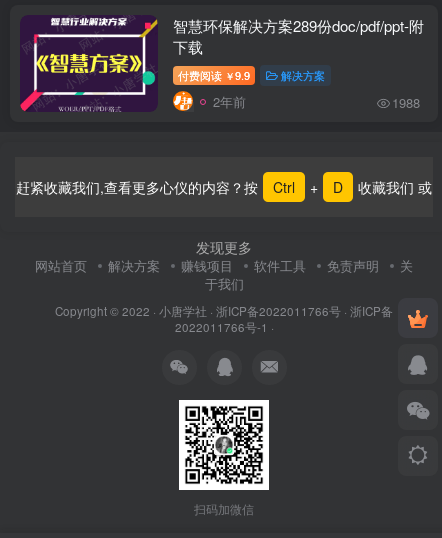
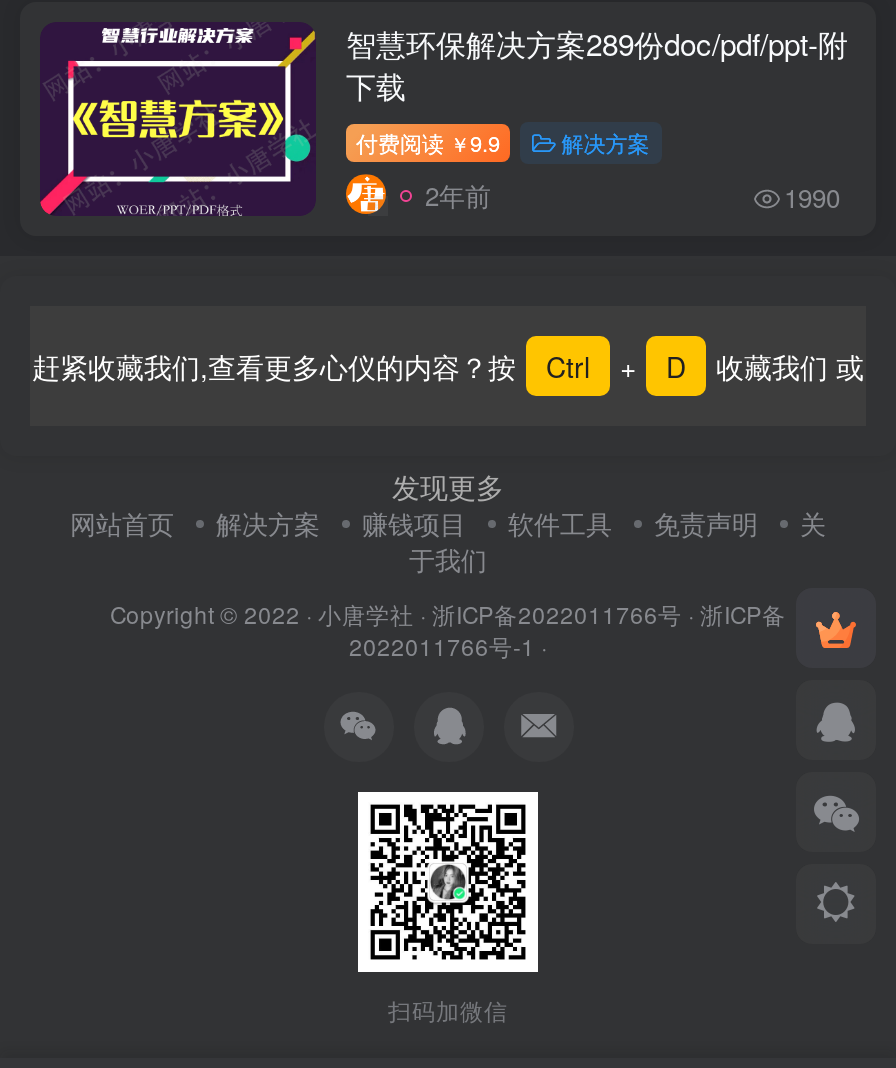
- 1988
+ 1990
